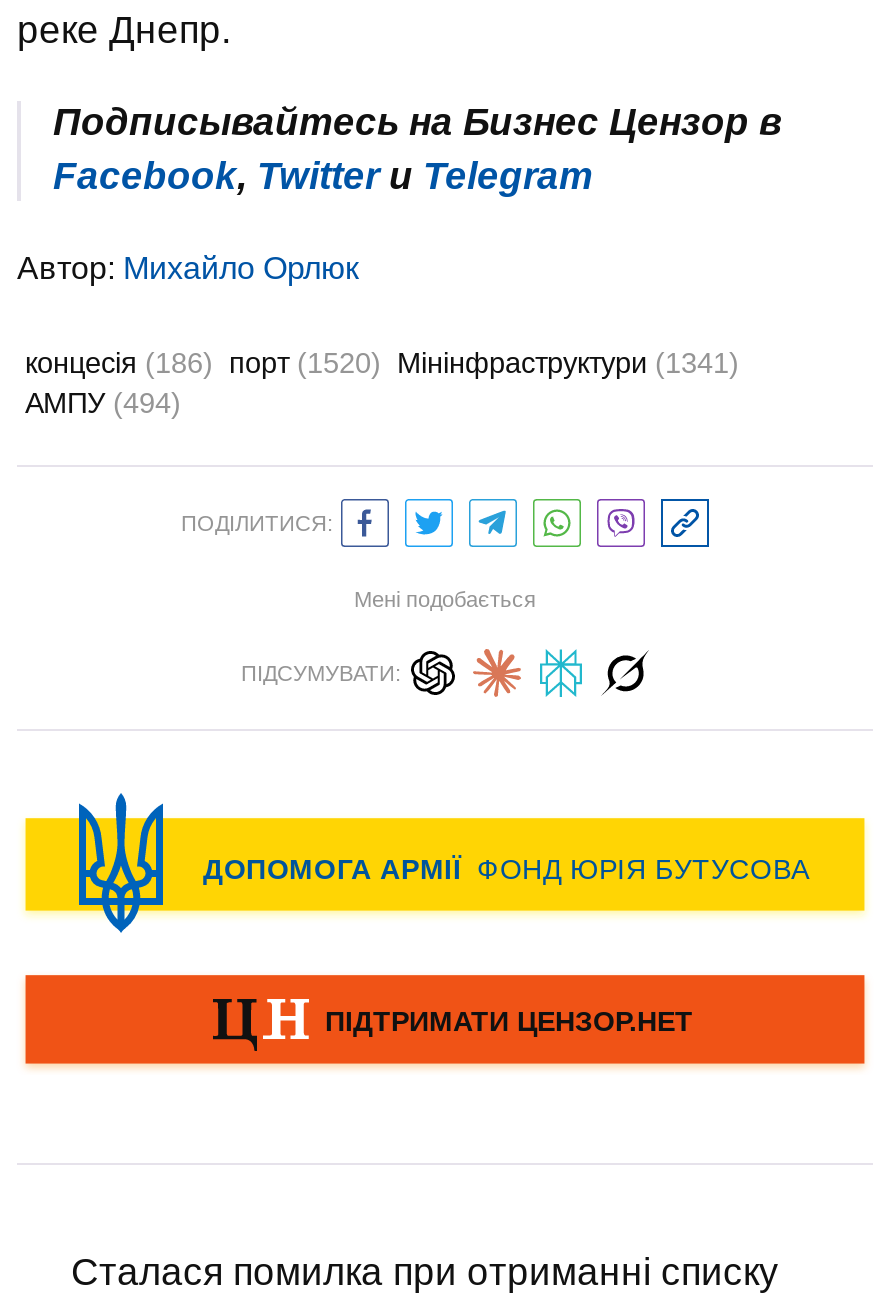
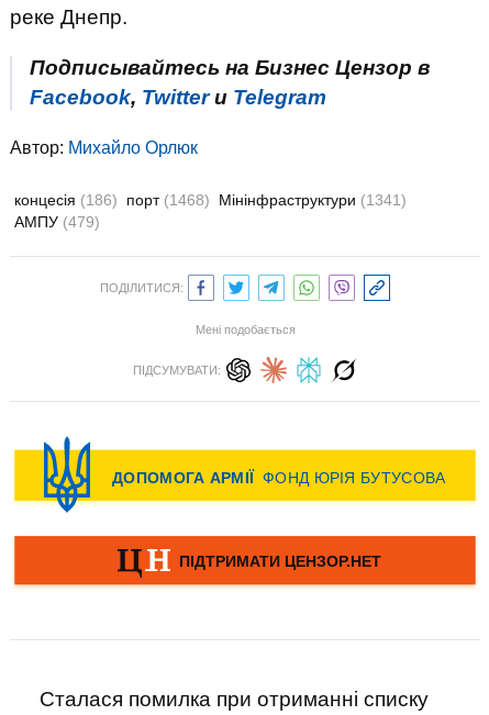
- концесія (186) порт (1520) Мінінфраструктури (1341)
+ концесія (186) порт (1468) Мінінфраструктури (1341)

- АМПУ (494)
+ АМПУ (479)
